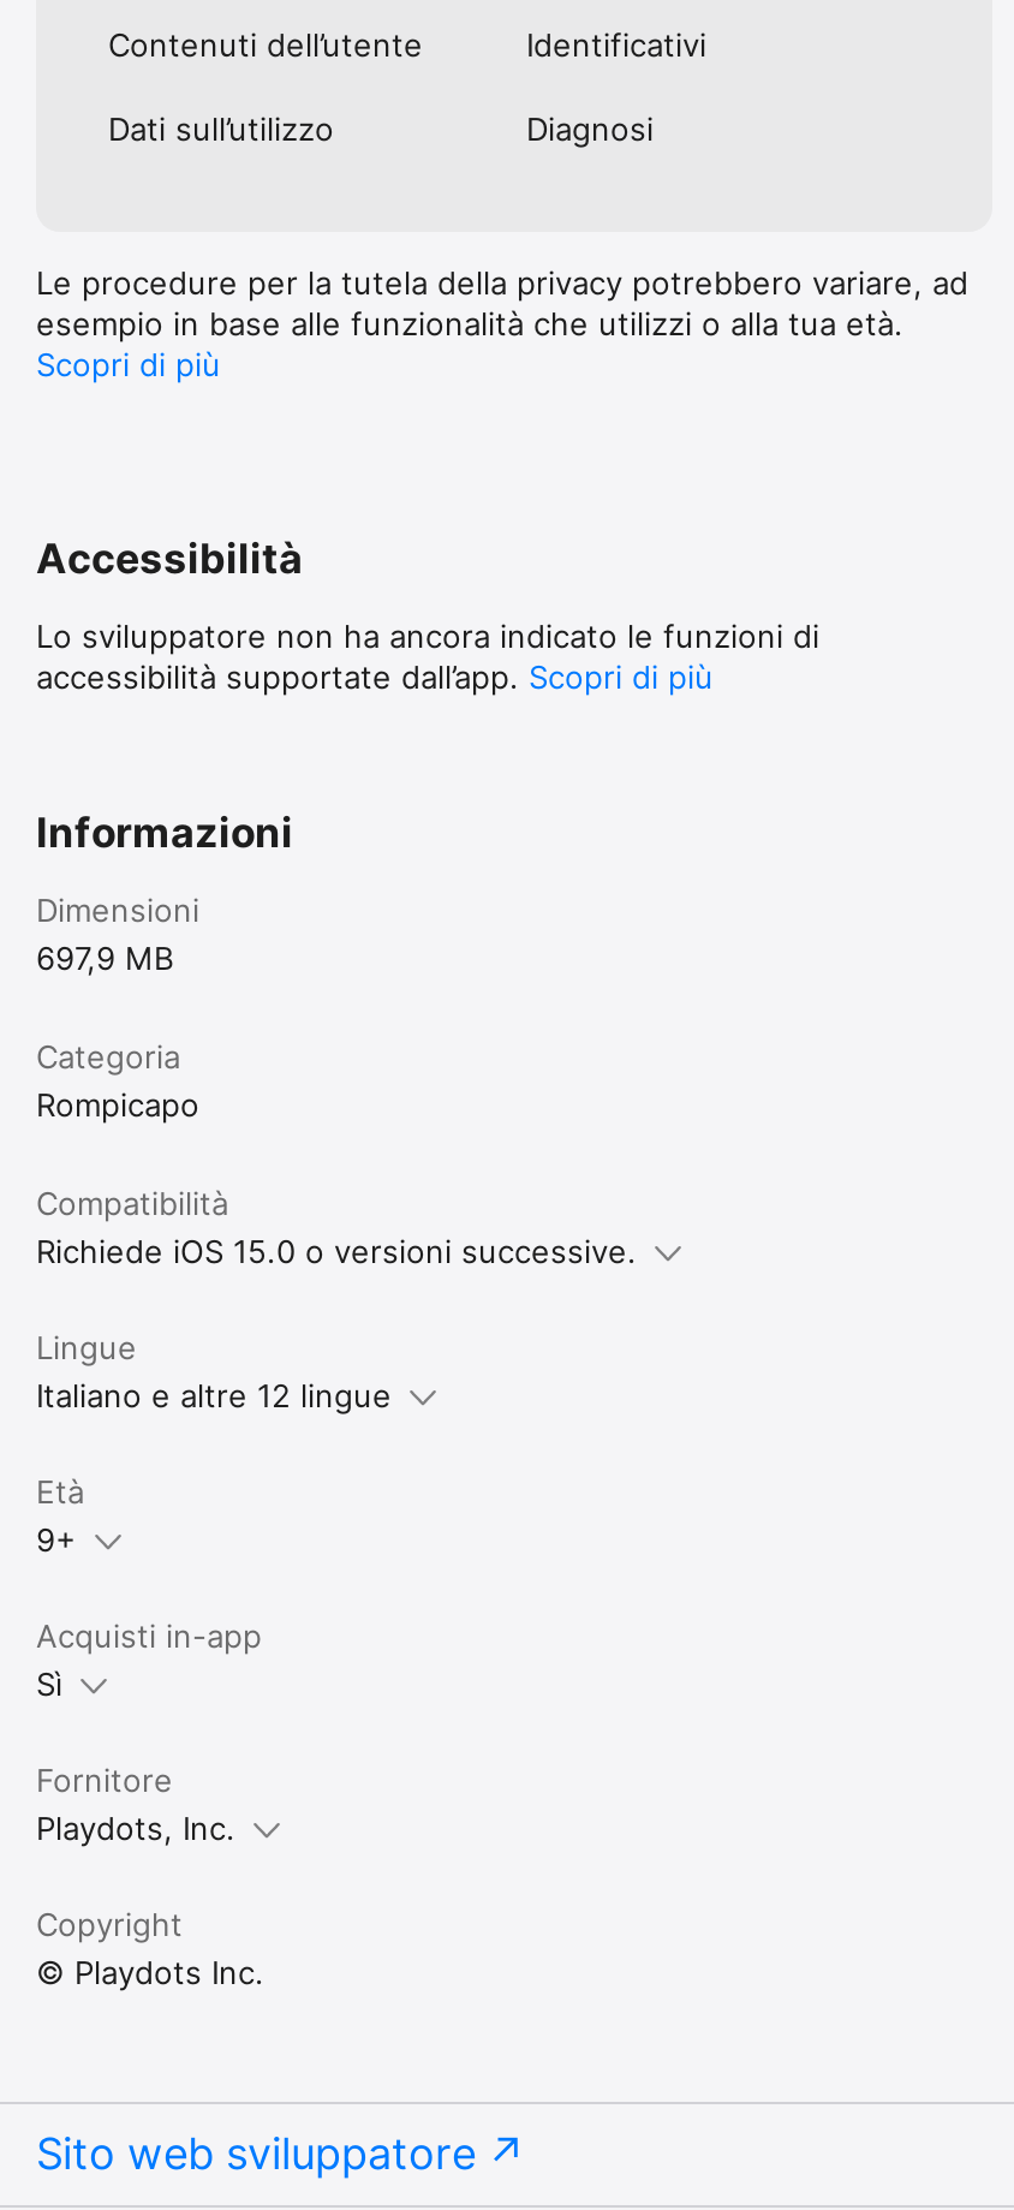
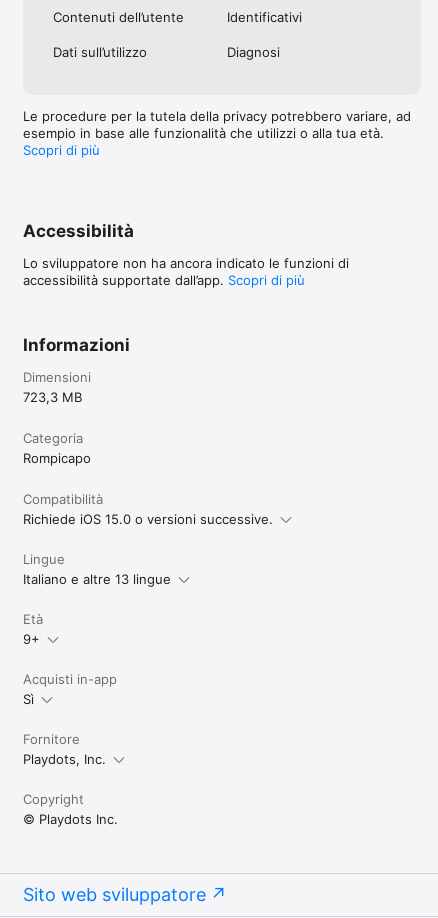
- 697,9 MB
+ 723,3 MB

- Italiano e altre 12 lingue
+ Italiano e altre 13 lingue
